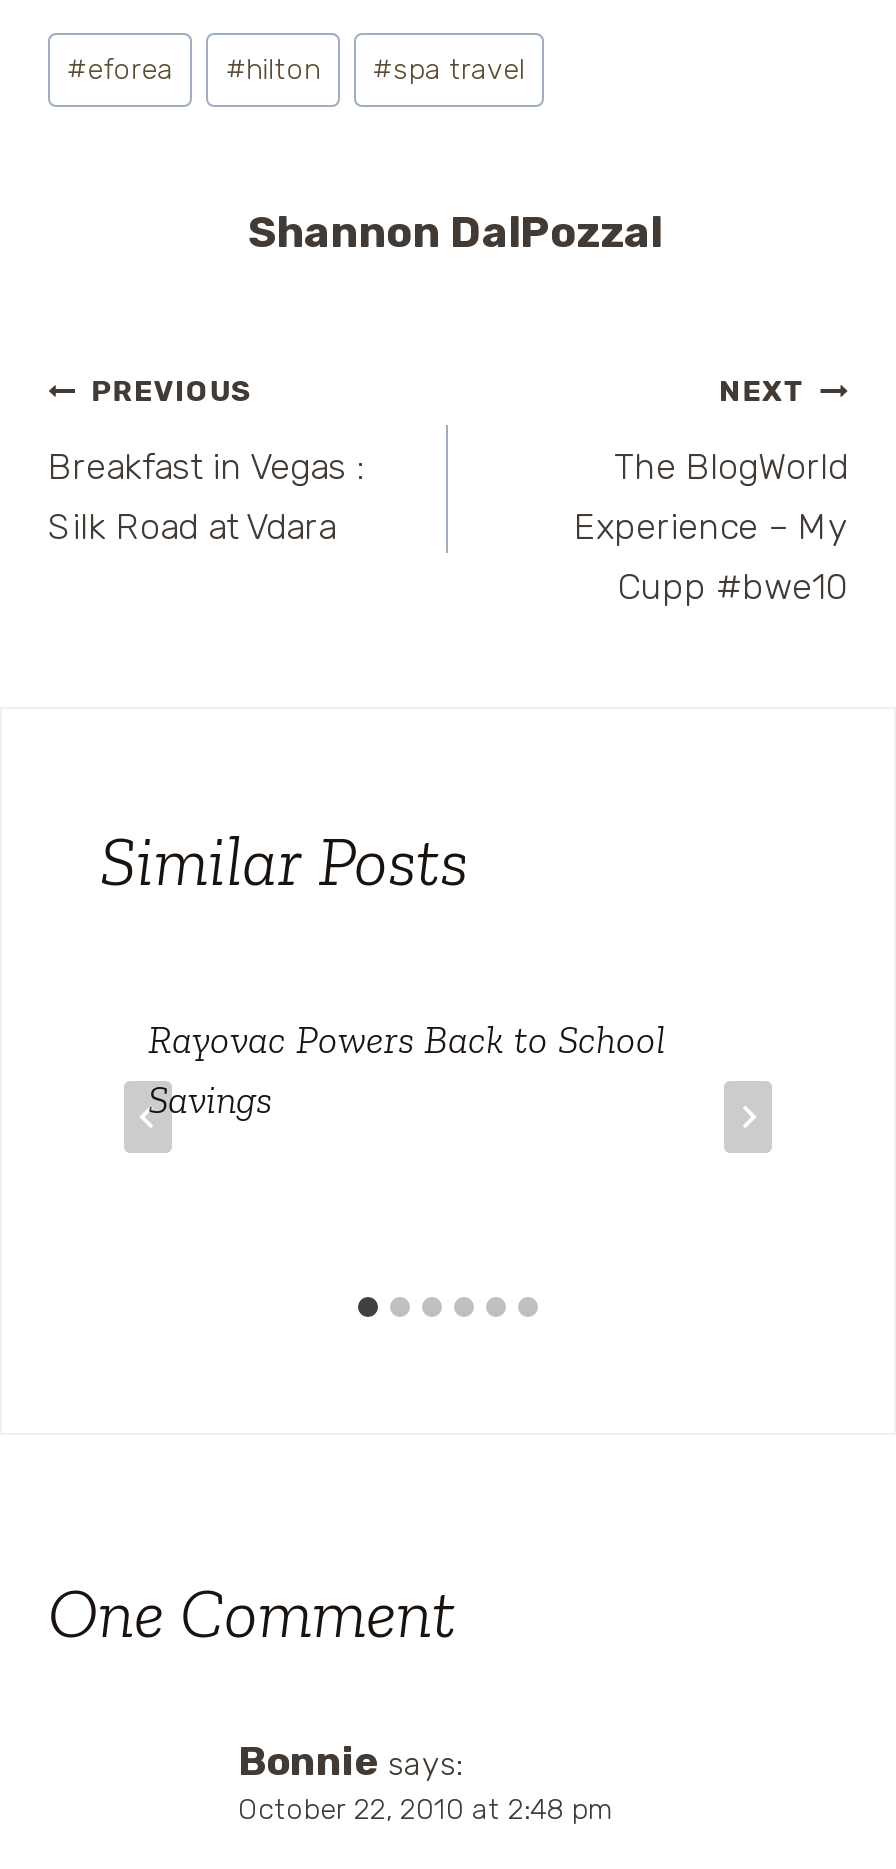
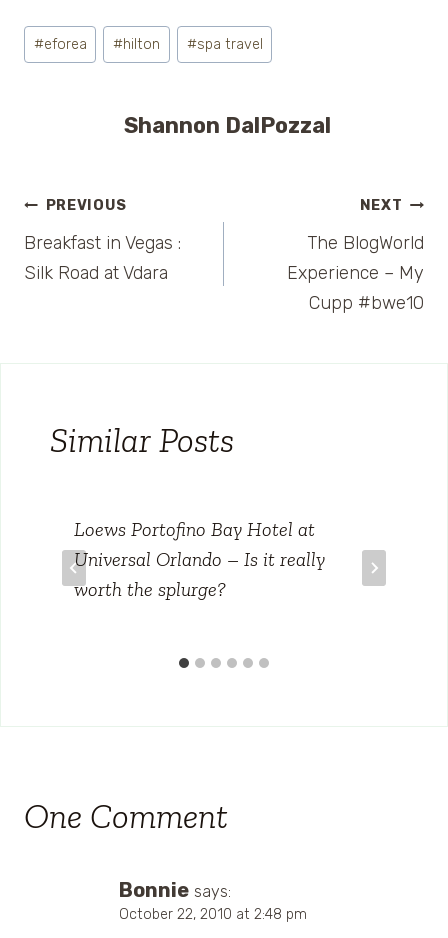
- Rayovac Powers Back to School
- Savings
+ Loews Portofino Bay Hotel at
+ Universal Orlando – Is it really
+ worth the splurge?
